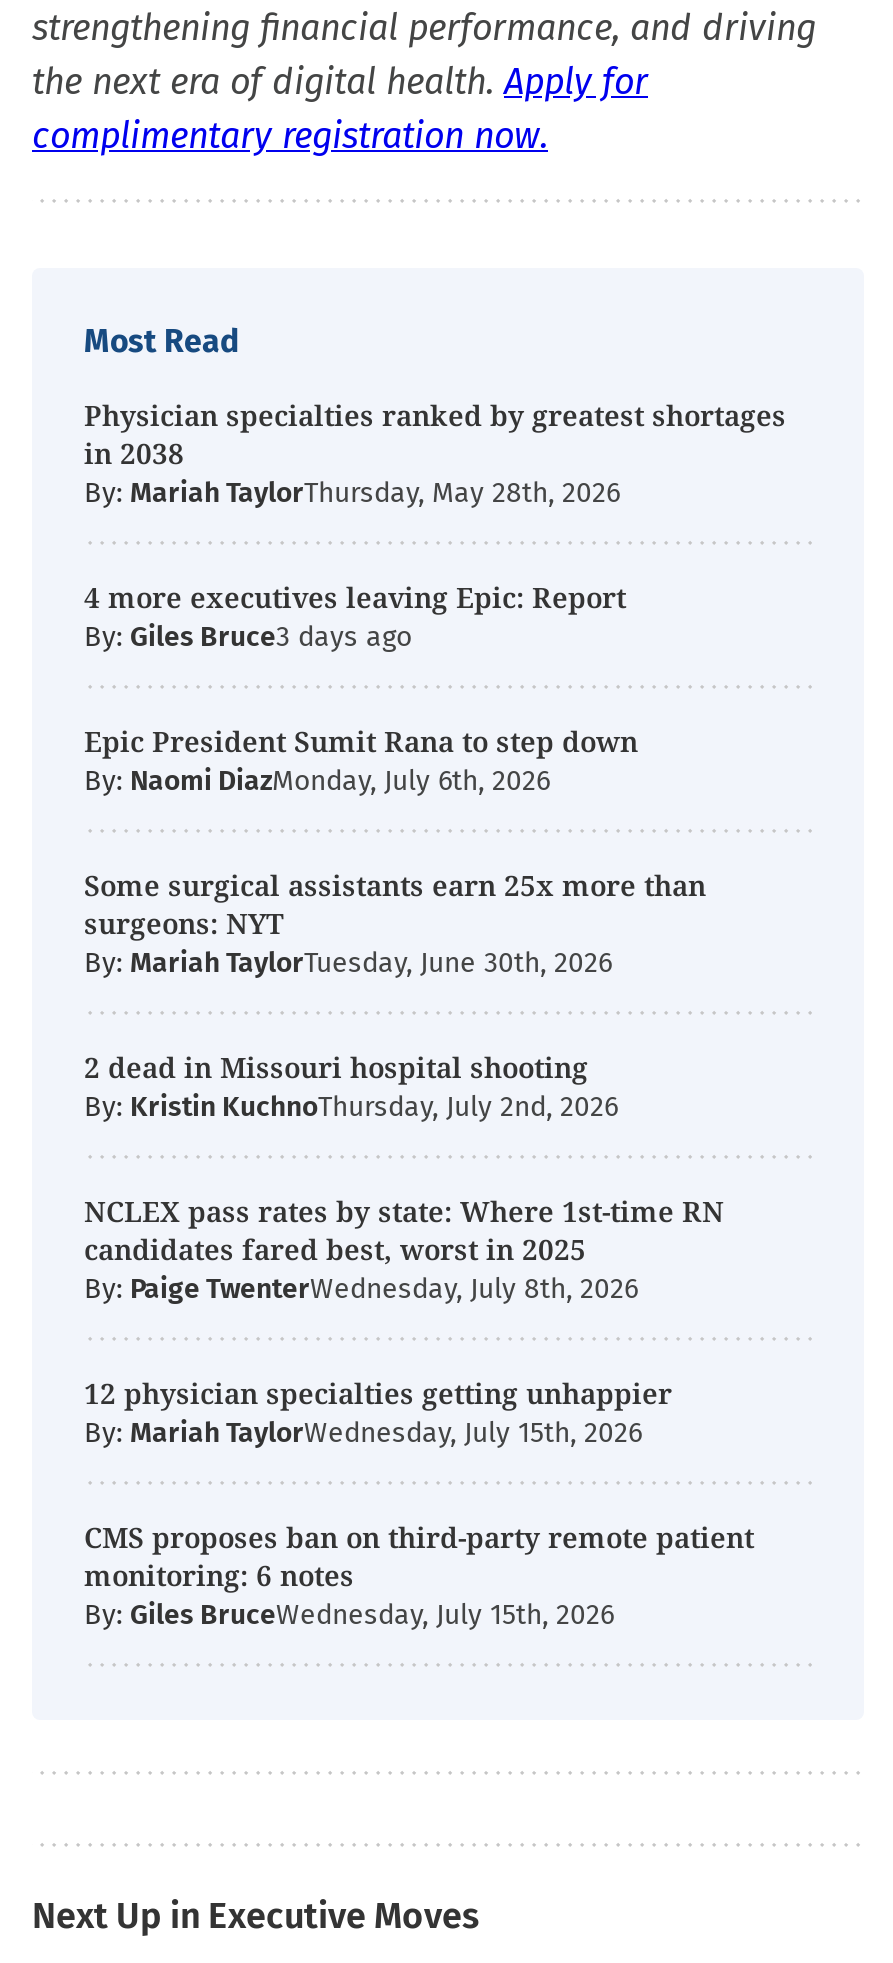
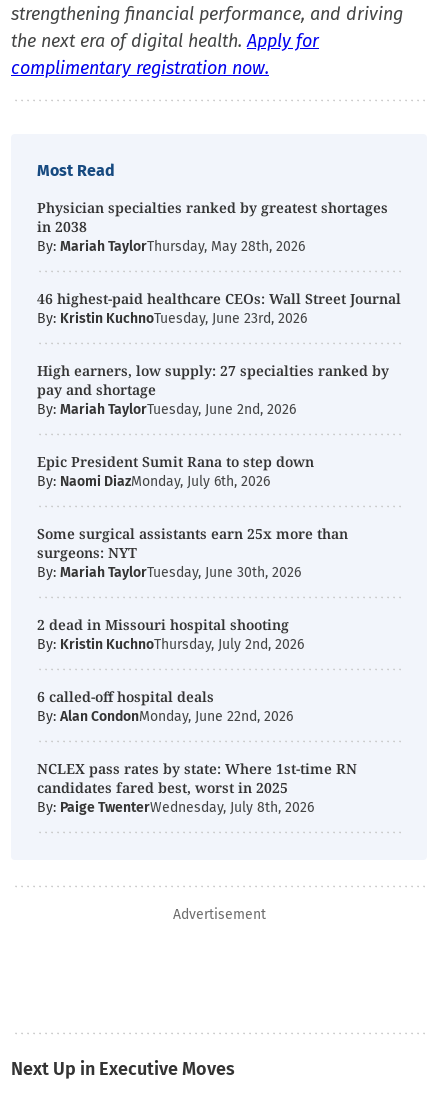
- 4 more executives leaving Epic: Report
- By: Giles Bruce
+ 46 highest-paid healthcare CEOs: Wall Street Journal
+ By: Kristin KuchnoTuesday, June 23rd, 2026
+ High earners, low supply: 27 specialties ranked by
+ pay and shortage
+ By: Mariah TaylorTuesday, June 2nd, 2026

+ 6 called-off hospital deals
+ By: Alan CondonMonday, June 22nd, 2026

moved down: NCLEX pass rates by state: Where 1st-time RN | candidates fared best, worst in 2025 | By: Paige TwenterWednesday, July 8th, 2026

- 12 physician specialties getting unhappier
- By: Mariah TaylorWednesday, July 15th, 2026
- CMS proposes ban on third-party remote patient
- monitoring: 6 notes
- By: Giles BruceWednesday, July 15th, 2026
+ Advertisement
